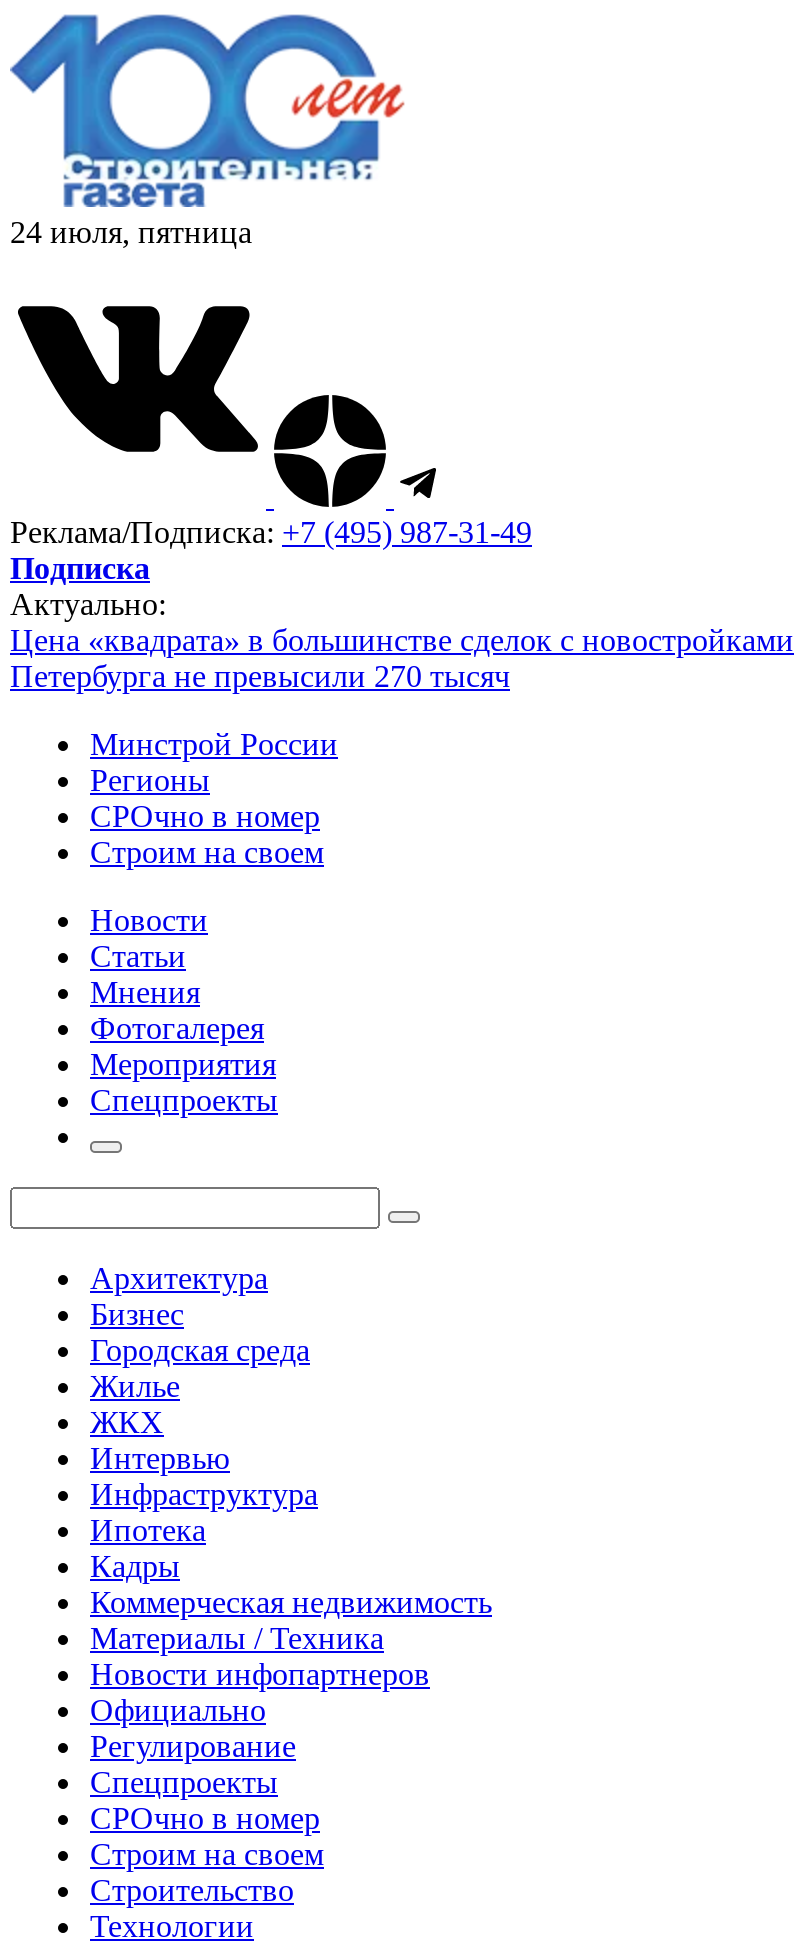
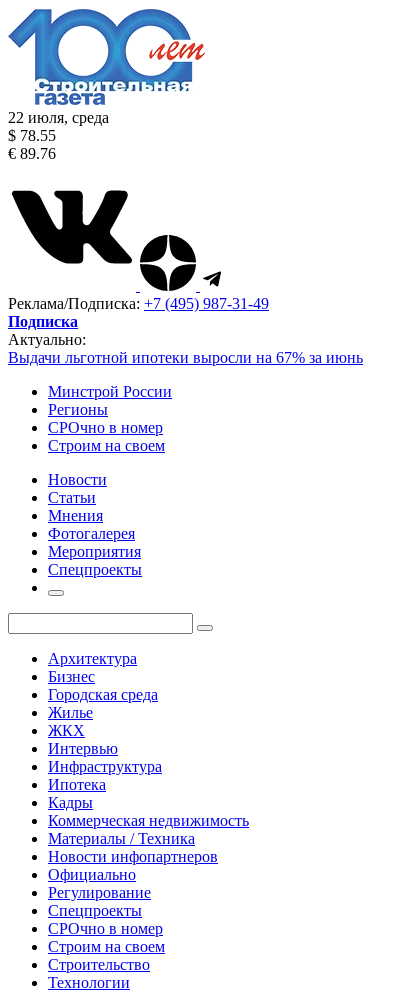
- 24 июля, пятница
+ 22 июля, среда
+ $ 78.55
+ € 89.76

moved down: Реклама/Подписка: +7 (495) 987-31-49 | Подписка | Актуально:

- Цена «квадрата» в большинстве сделок с новостройками
- Петербурга не превысили 270 тысяч
+ Выдачи льготной ипотеки выросли на 67% за июнь
